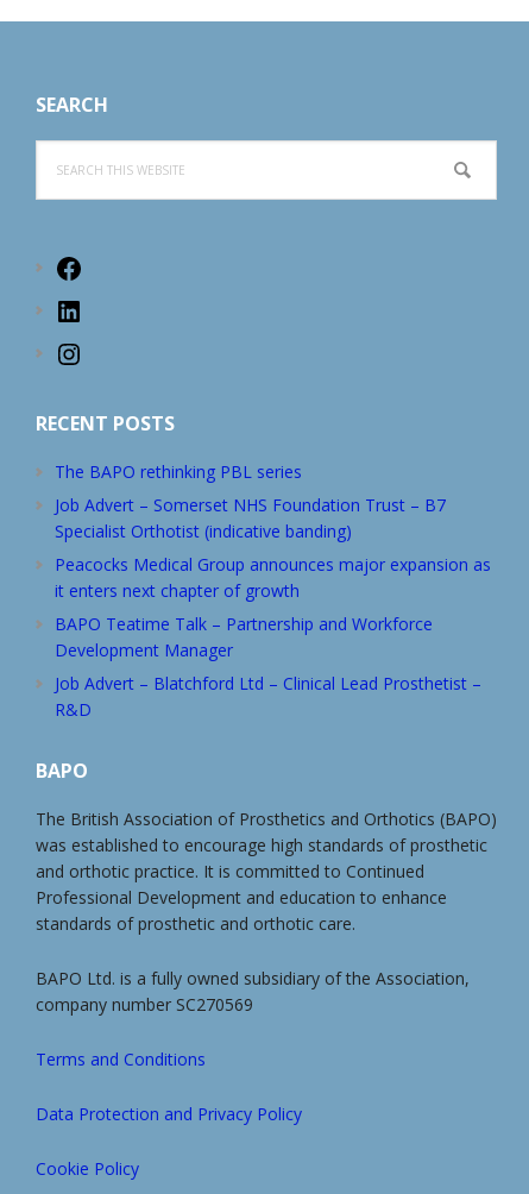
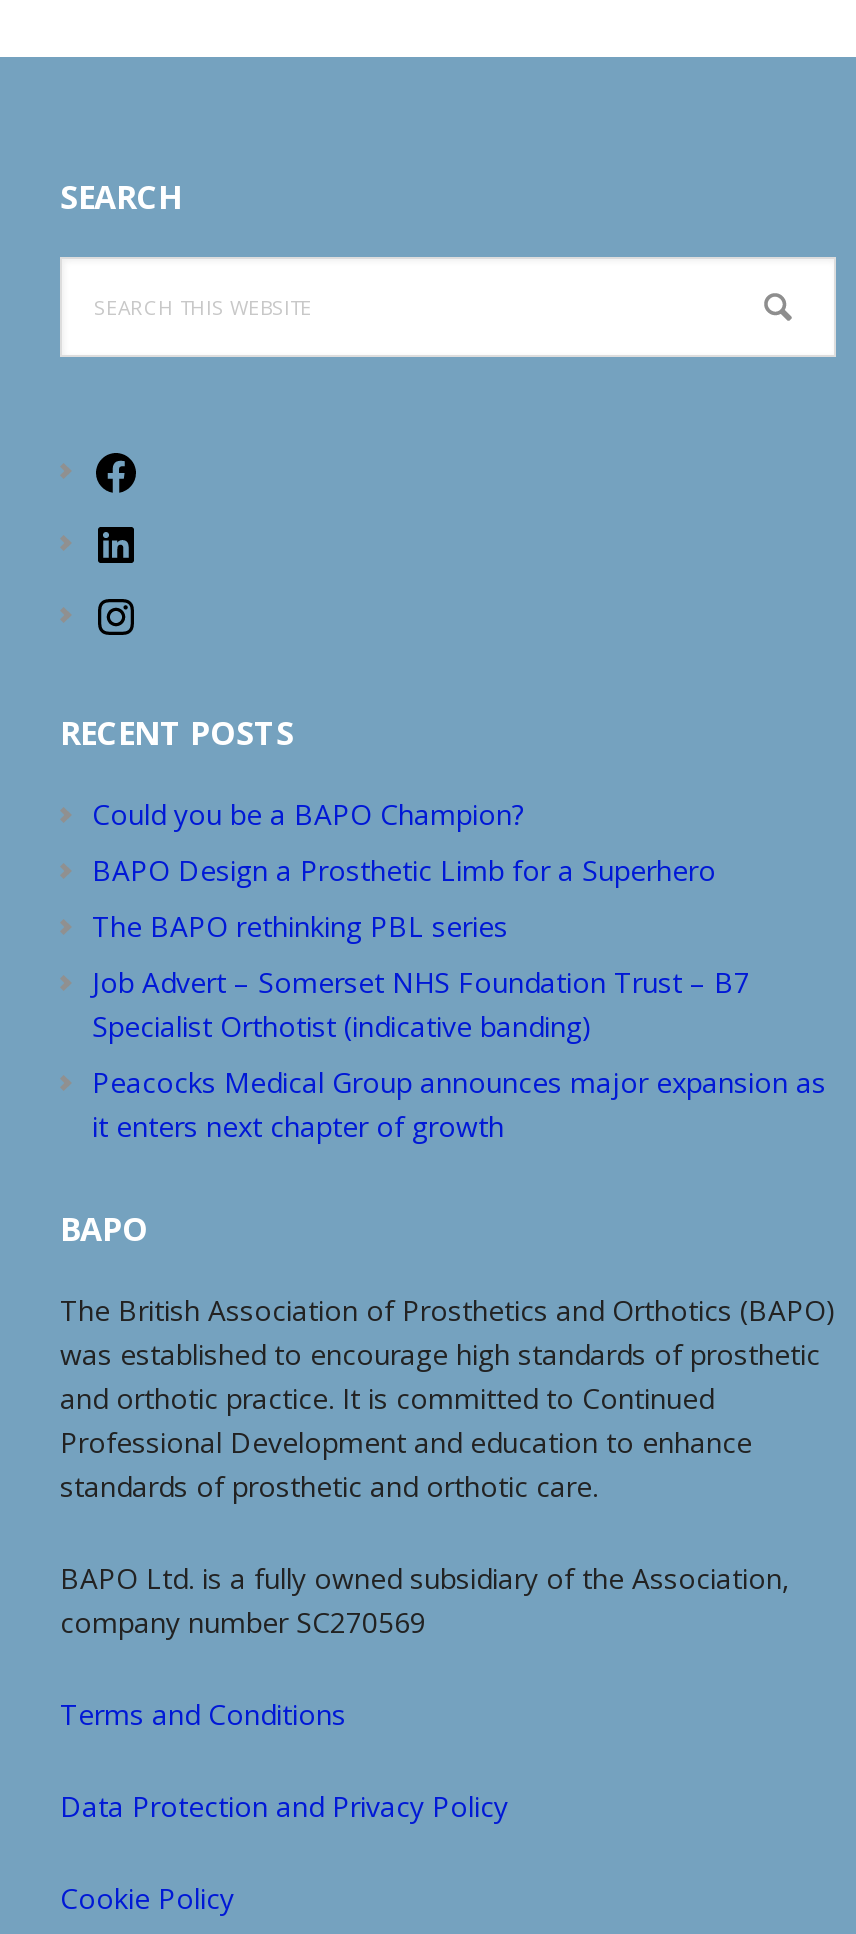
+ Could you be a BAPO Champion?
+ BAPO Design a Prosthetic Limb for a Superhero

moved down: The BAPO rethinking PBL series | Job Advert – Somerset NHS Foundation Trust – B7 | Specialist Orthotist (indicative banding) | Peacocks Medical Group announces major expansion as | it enters next chapter of growth

- BAPO Teatime Talk – Partnership and Workforce
- Development Manager
- Job Advert – Blatchford Ltd – Clinical Lead Prosthetist –
- R&D
